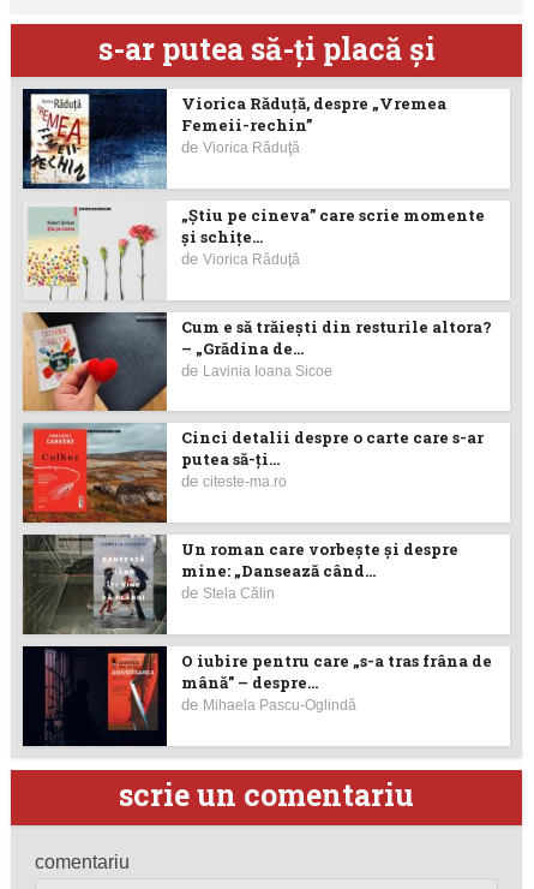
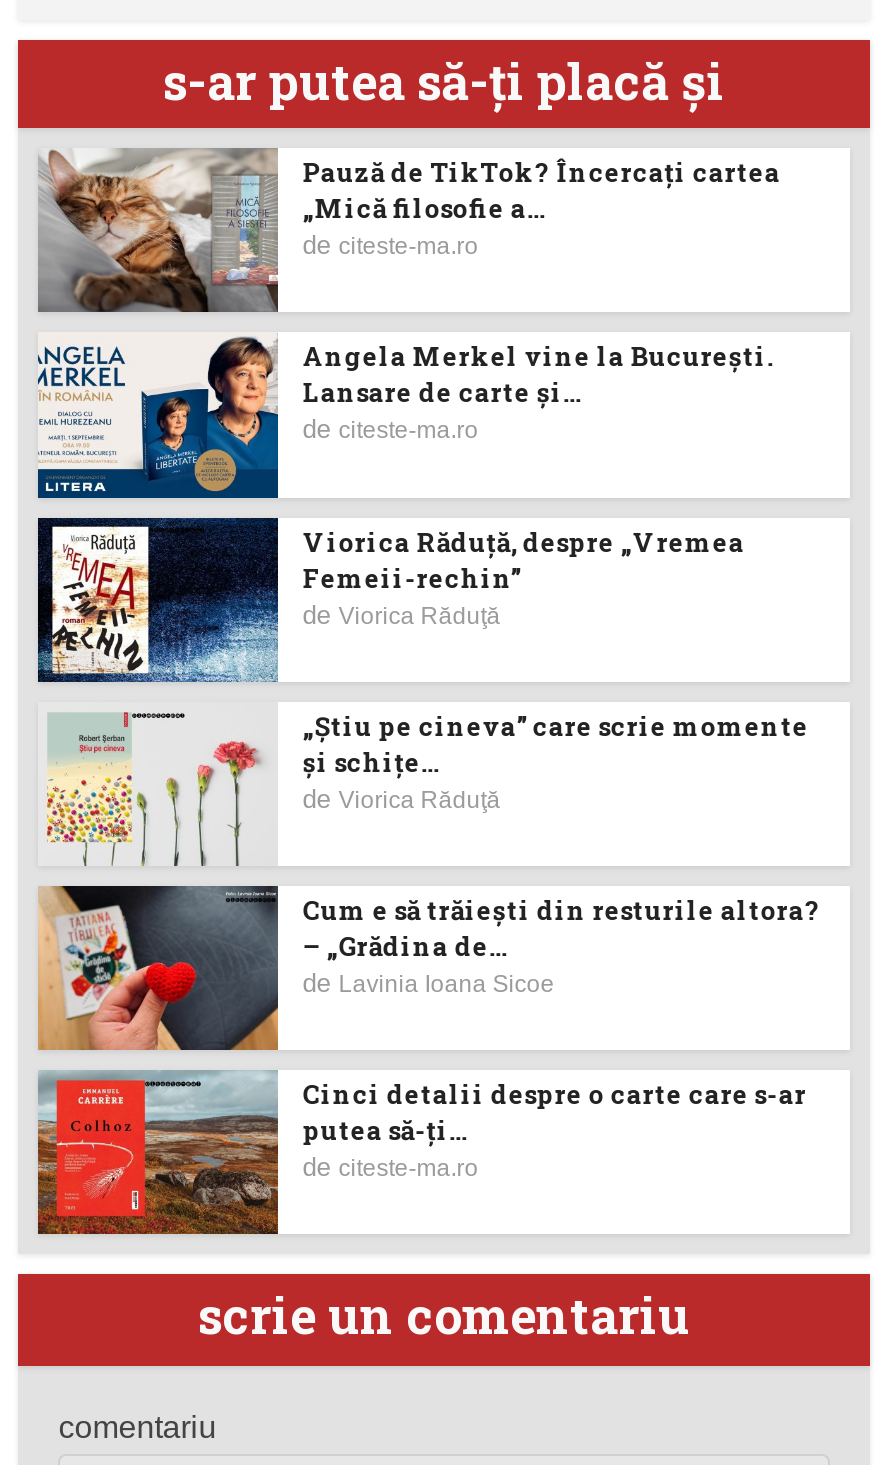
+ [image]

+ [image]
+ Pauză de TikTok? Încercaţi cartea
+ „Mică filosofie a...
+ de citeste-ma.ro
+ Angela Merkel vine la București.
+ Lansare de carte şi...
+ de citeste-ma.ro

moved down: [image] | Viorica Răduţă, despre „Vremea | Femeii-rechin” | ... | putea să-ţi... | de citeste-ma.ro

- [image]
- Un roman care vorbește și despre
- mine: „Dansează când...
- de Stela Călin
- O iubire pentru care „s-a tras frâna de
- mână” – despre...
- de Mihaela Pascu-Oglindă

- [image]
